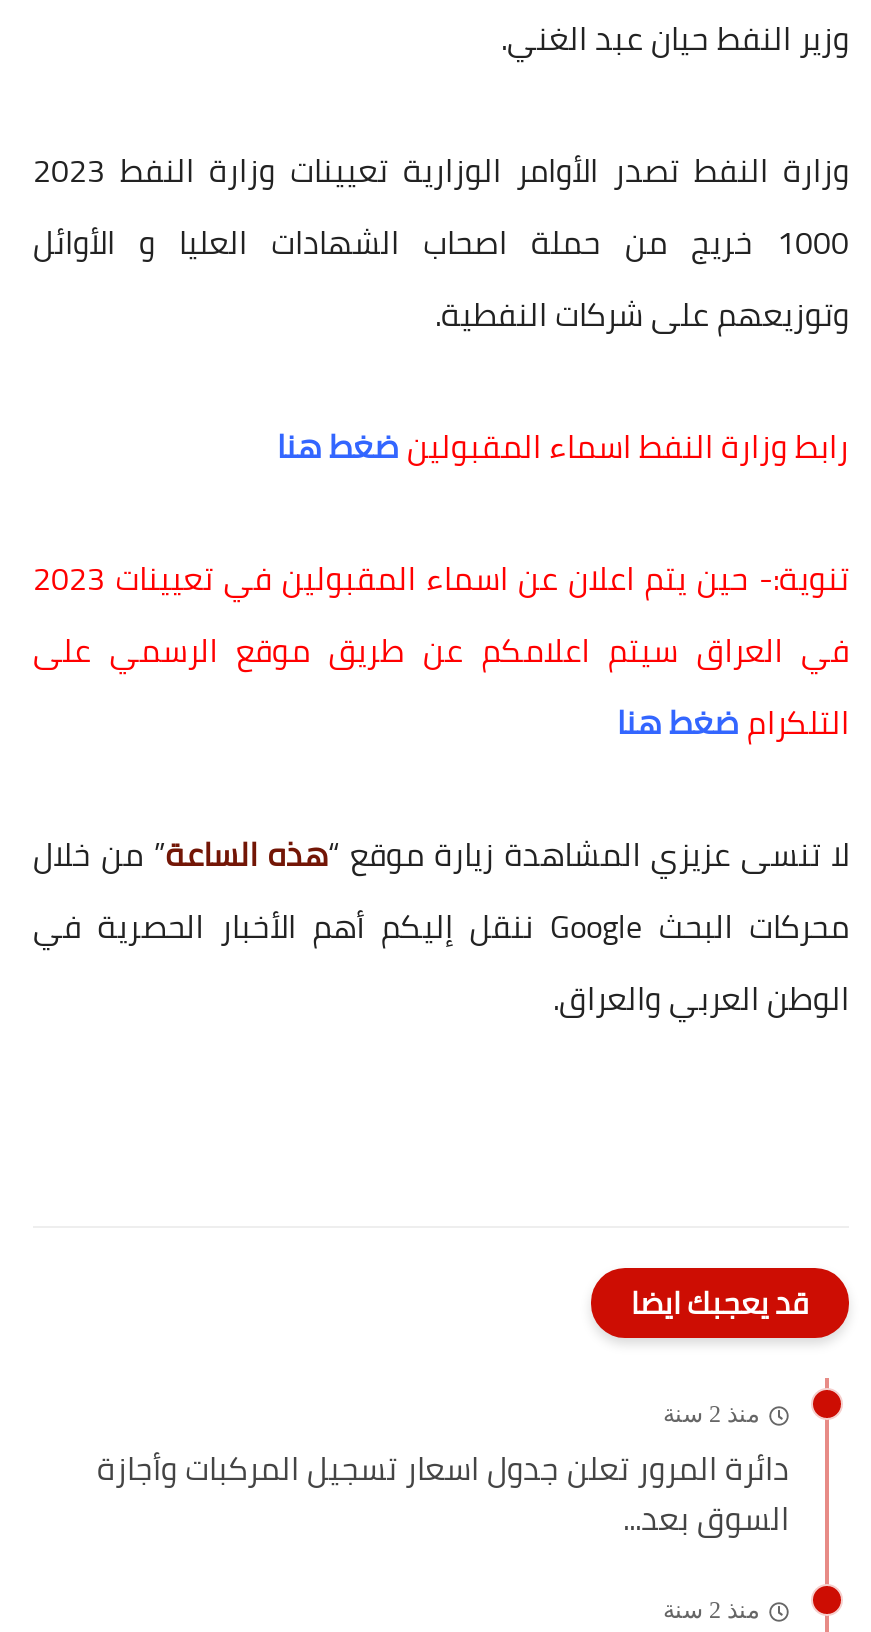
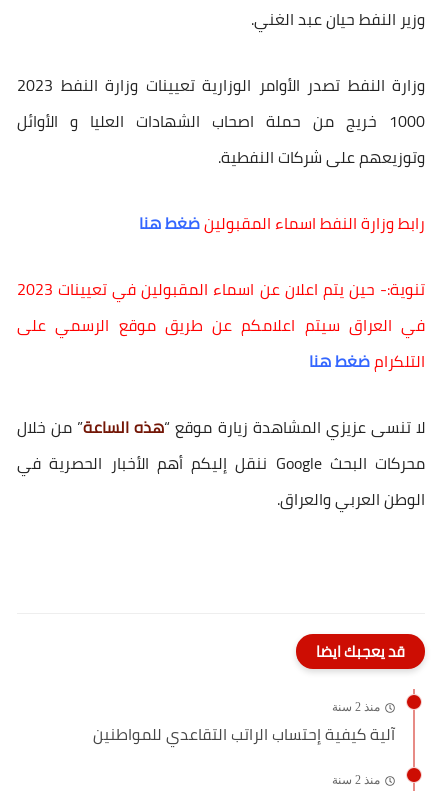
- دائرة المرور تعلن جدول اسعار تسجيل المركبات وأجازة
- السوق بعد...
+ آلية كيفية إحتساب الراتب التقاعدي للمواطنين
